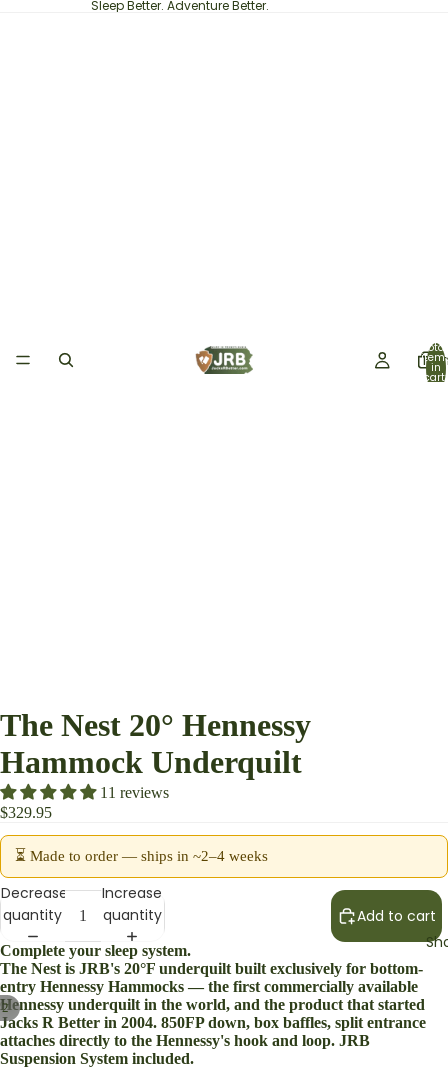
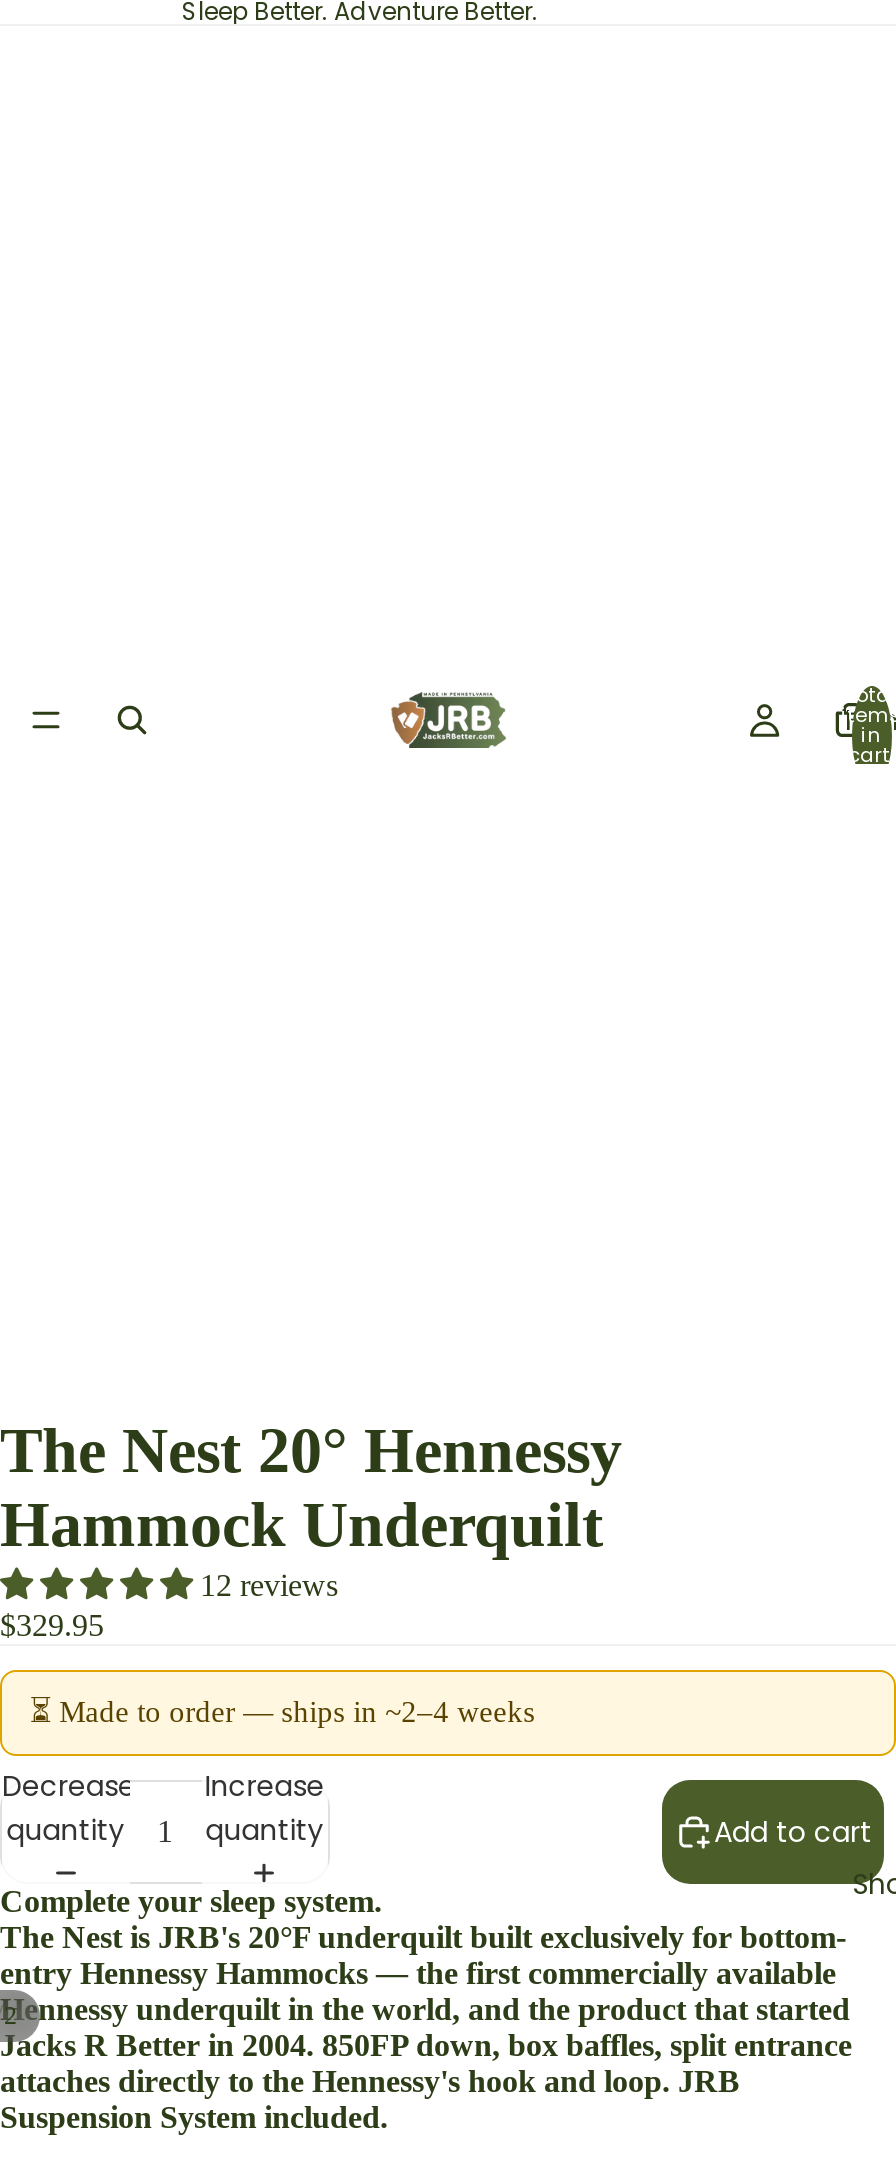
- 11 reviews
+ 12 reviews
